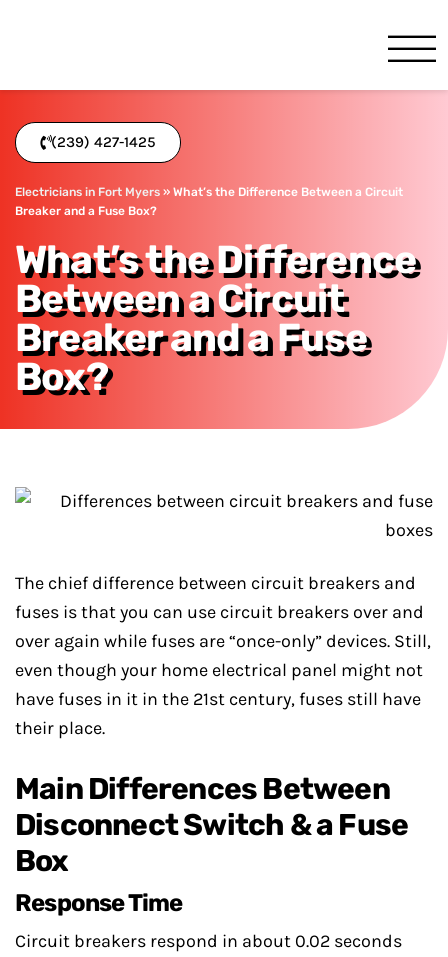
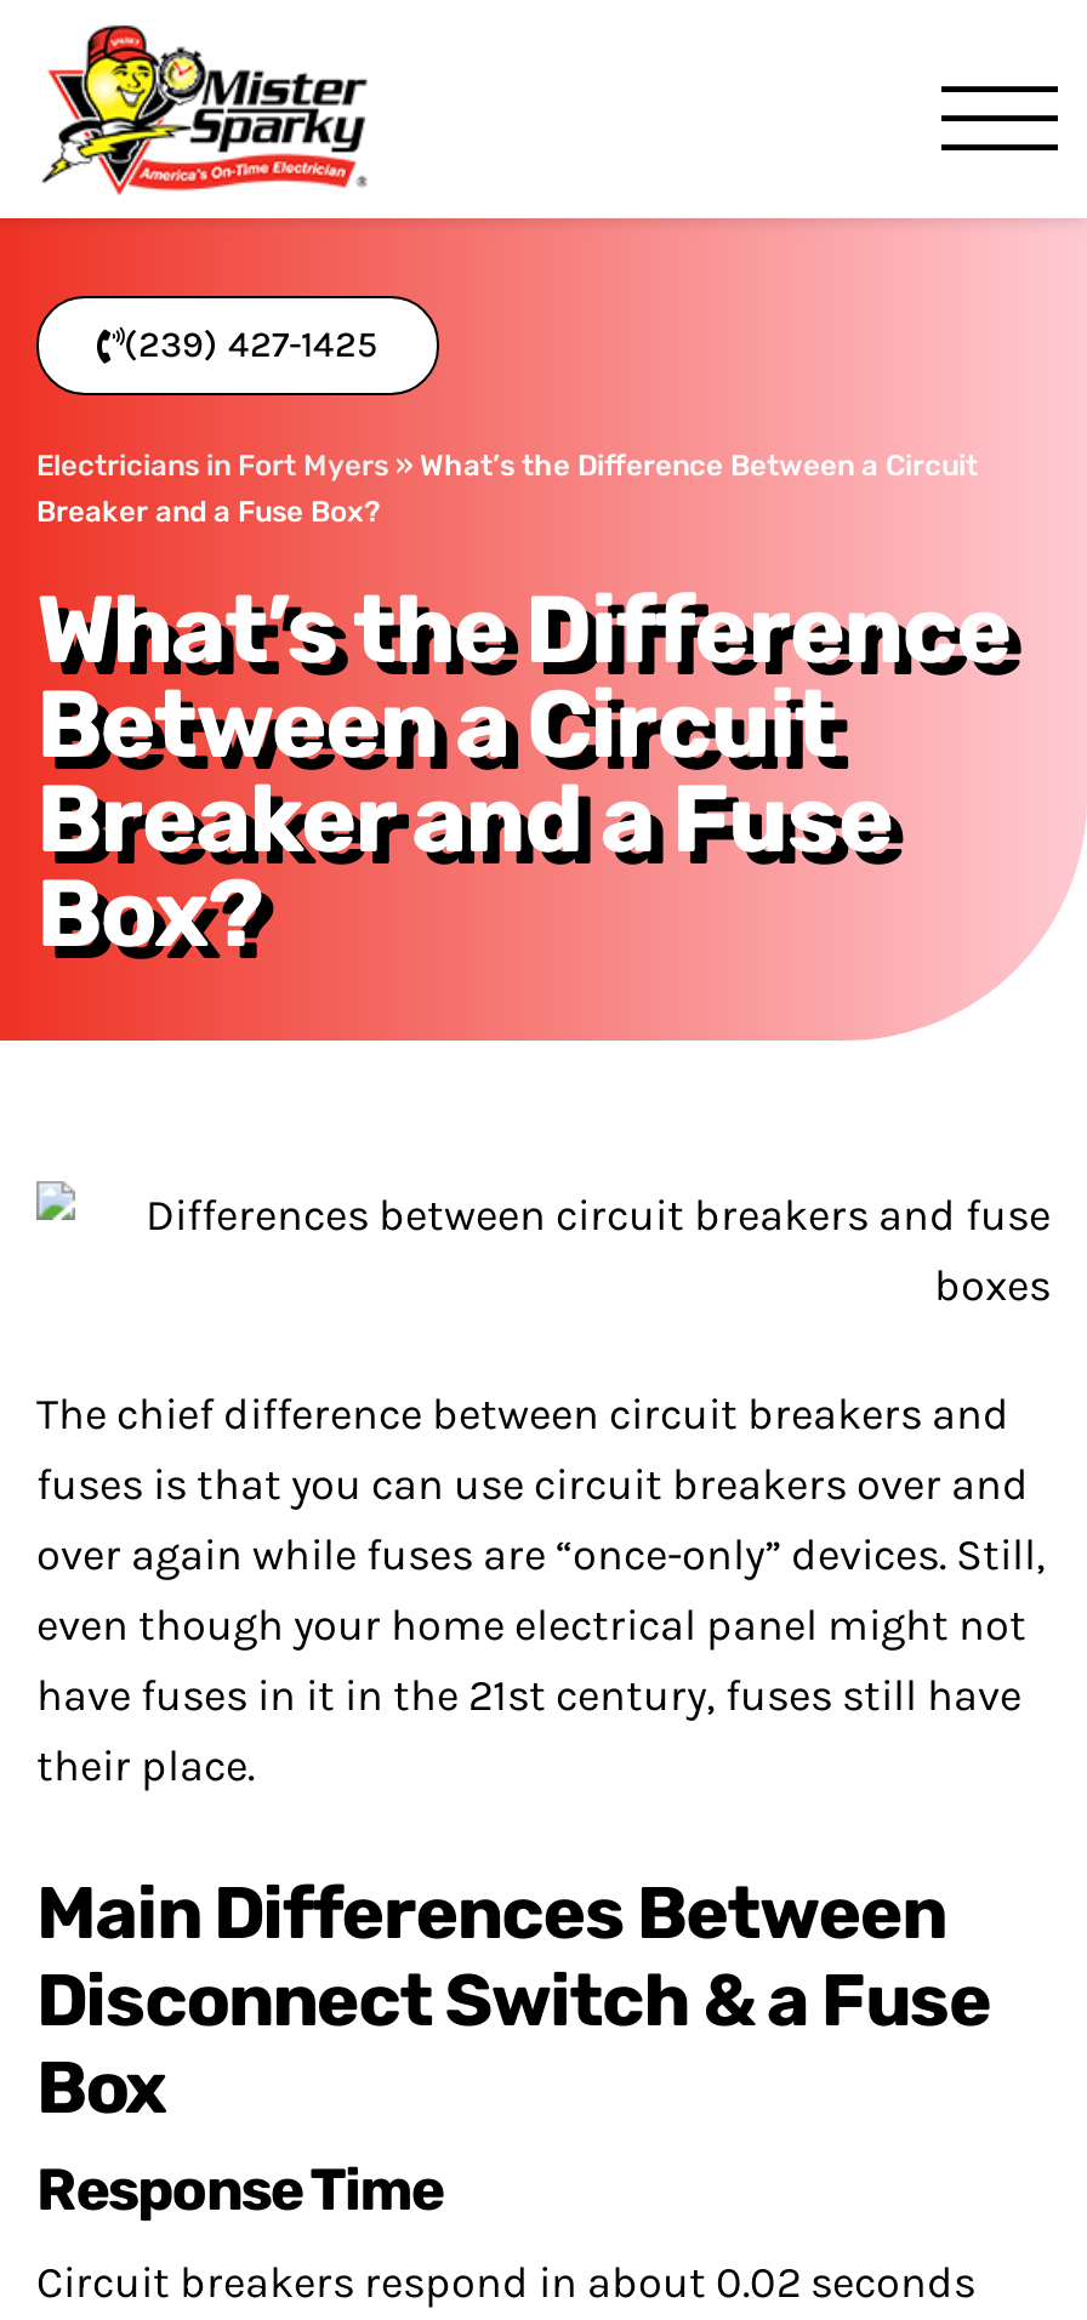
+ [image]
